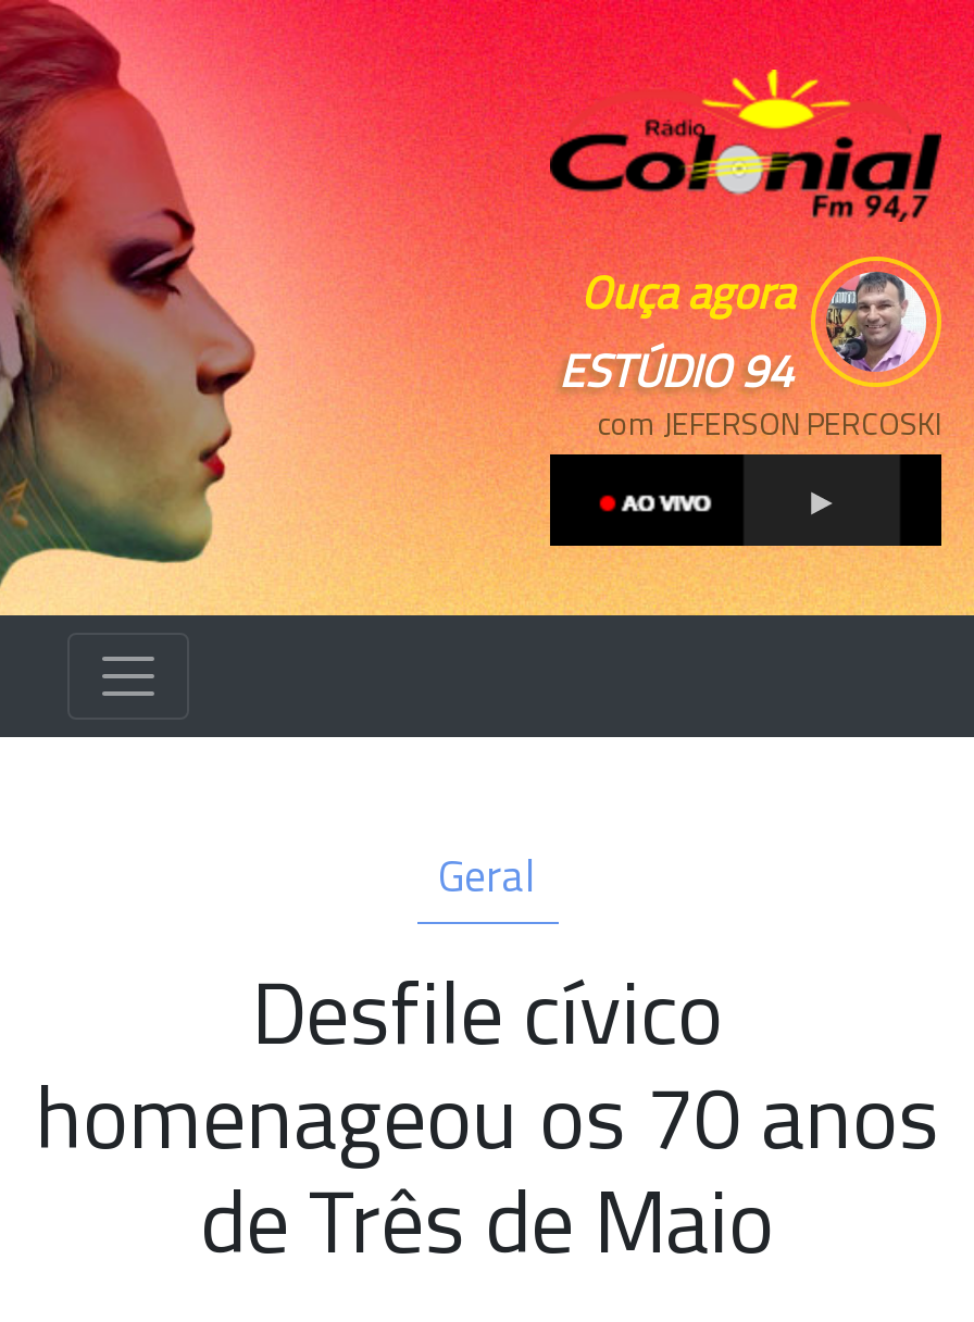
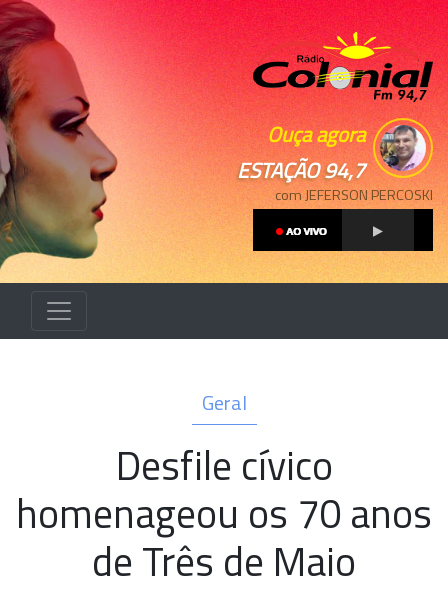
- ESTÚDIO 94
+ ESTAÇÃO 94,7
